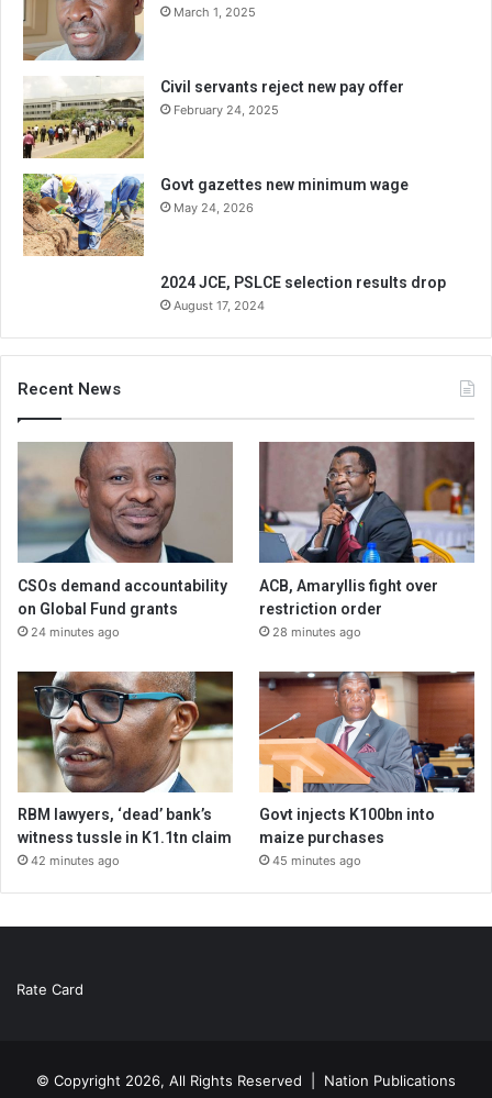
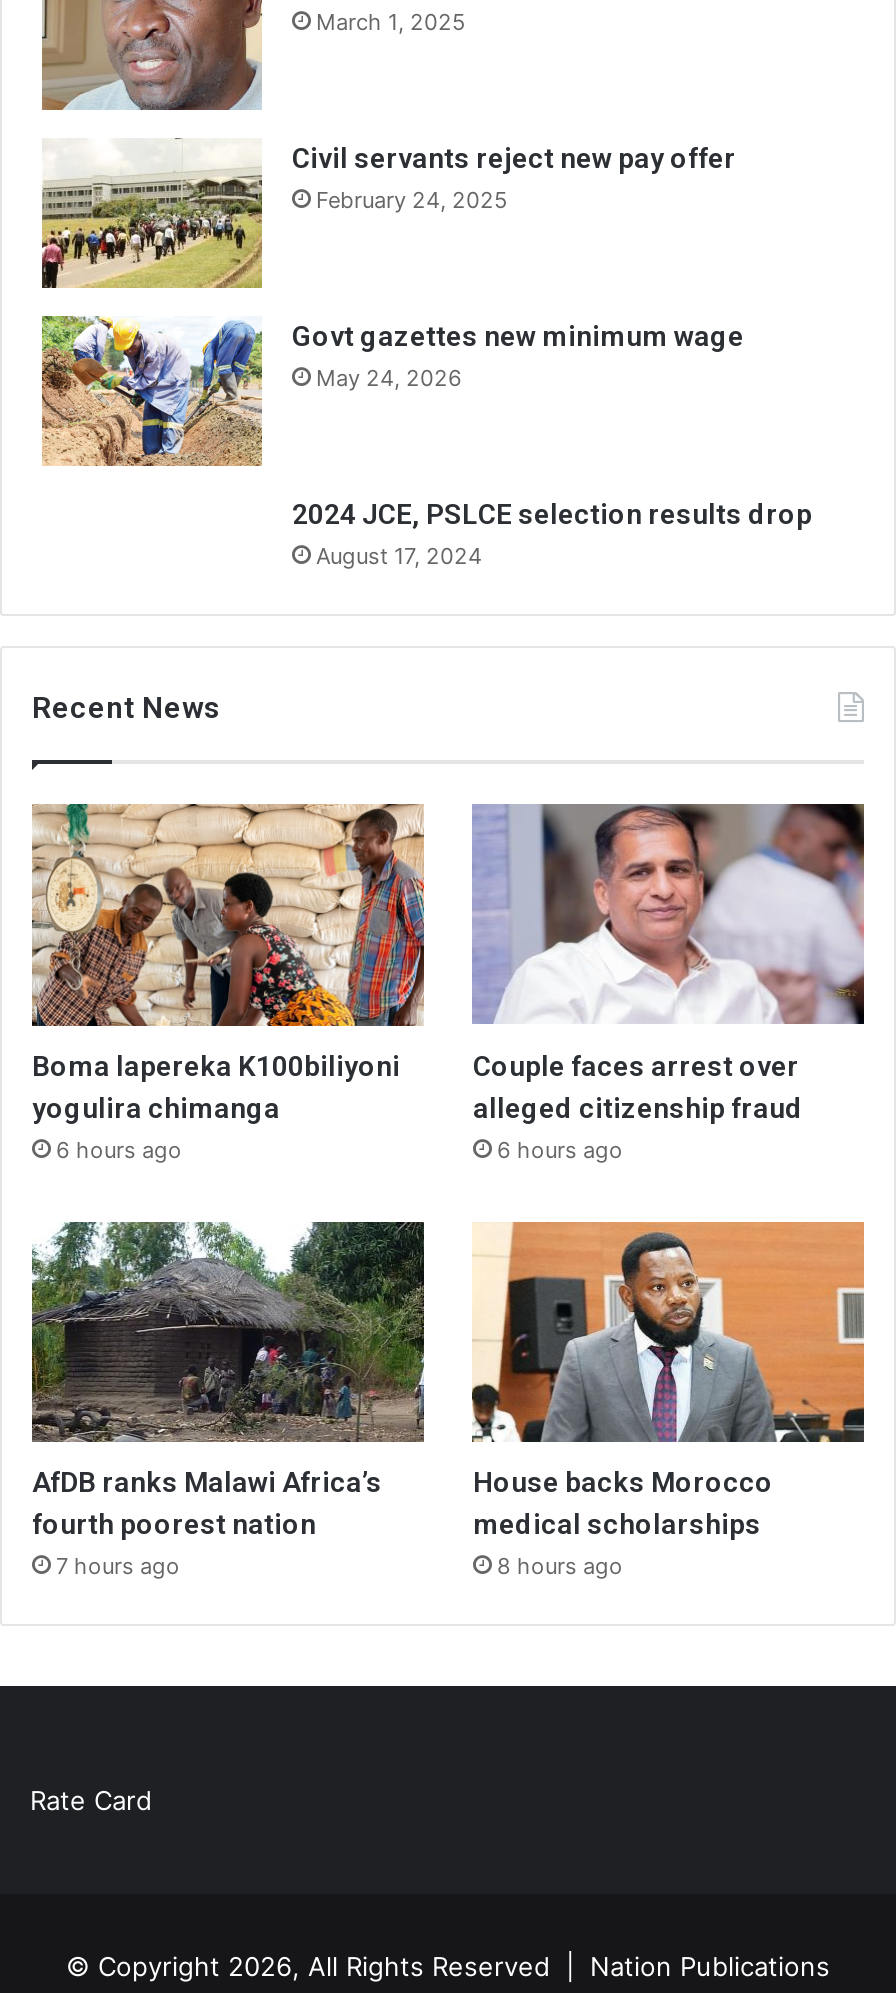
- [image]
- CSOs demand accountability
- on Global Fund grants
- 24 minutes ago
+ [image]
+ Boma lapereka K100biliyoni
+ yogulira chimanga
+ 6 hours ago

- [image]
- ACB, Amaryllis fight over
- restriction order
- 28 minutes ago
+ [image]
+ Couple faces arrest over
+ alleged citizenship fraud
+ 6 hours ago

- [image]
- RBM lawyers, ‘dead’ bank’s
- witness tussle in K1.1tn claim
- 42 minutes ago
+ [image]
+ AfDB ranks Malawi Africa’s
+ fourth poorest nation
+ 7 hours ago

- [image]
- Govt injects K100bn into
- maize purchases
- 45 minutes ago
+ [image]
+ House backs Morocco
+ medical scholarships
+ 8 hours ago
